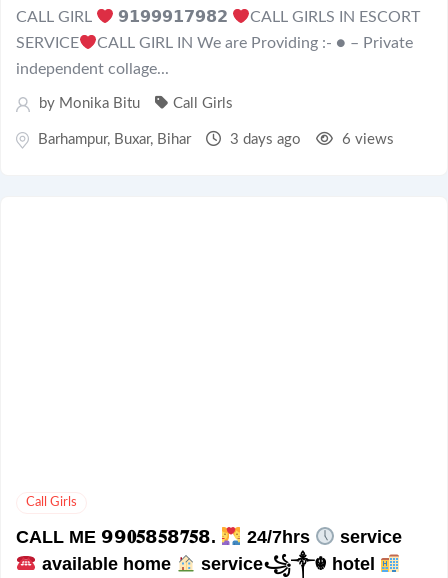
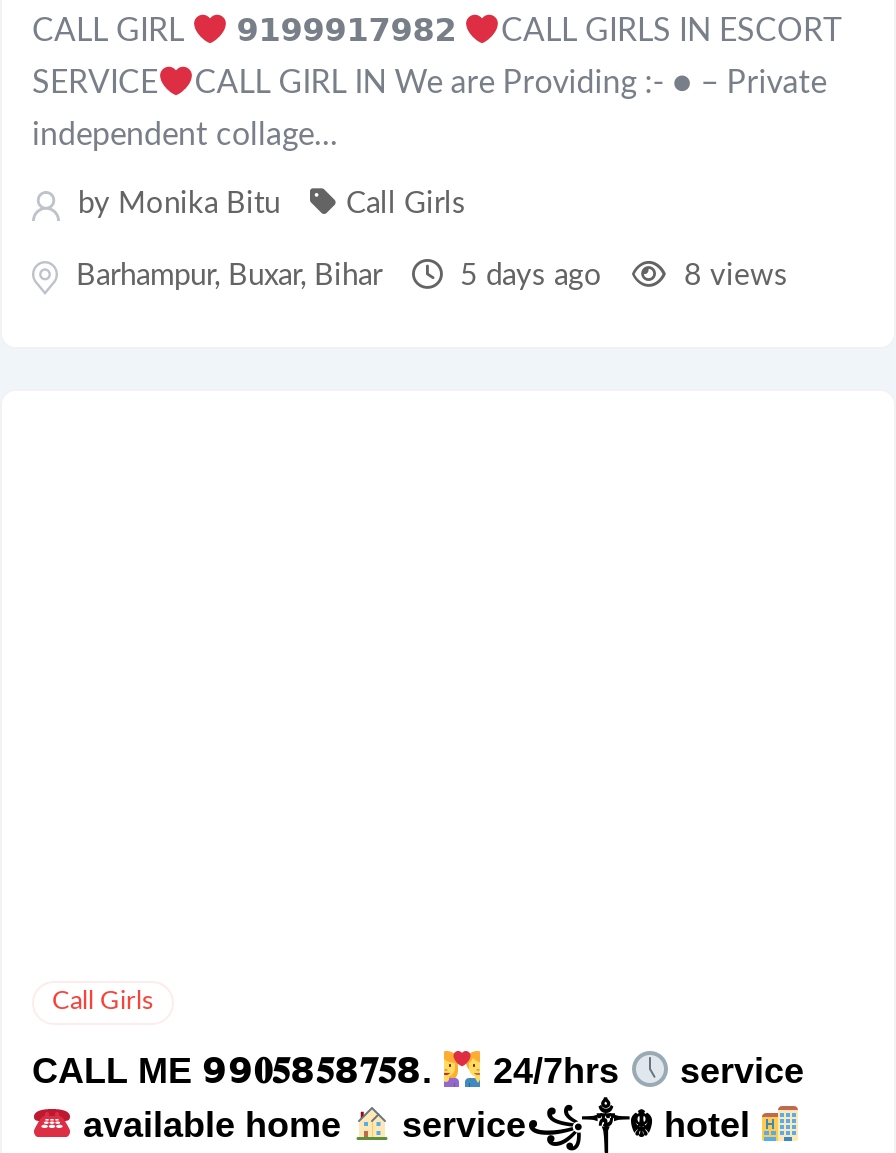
- 3 days ago
+ 5 days ago

- 6 views
+ 8 views
